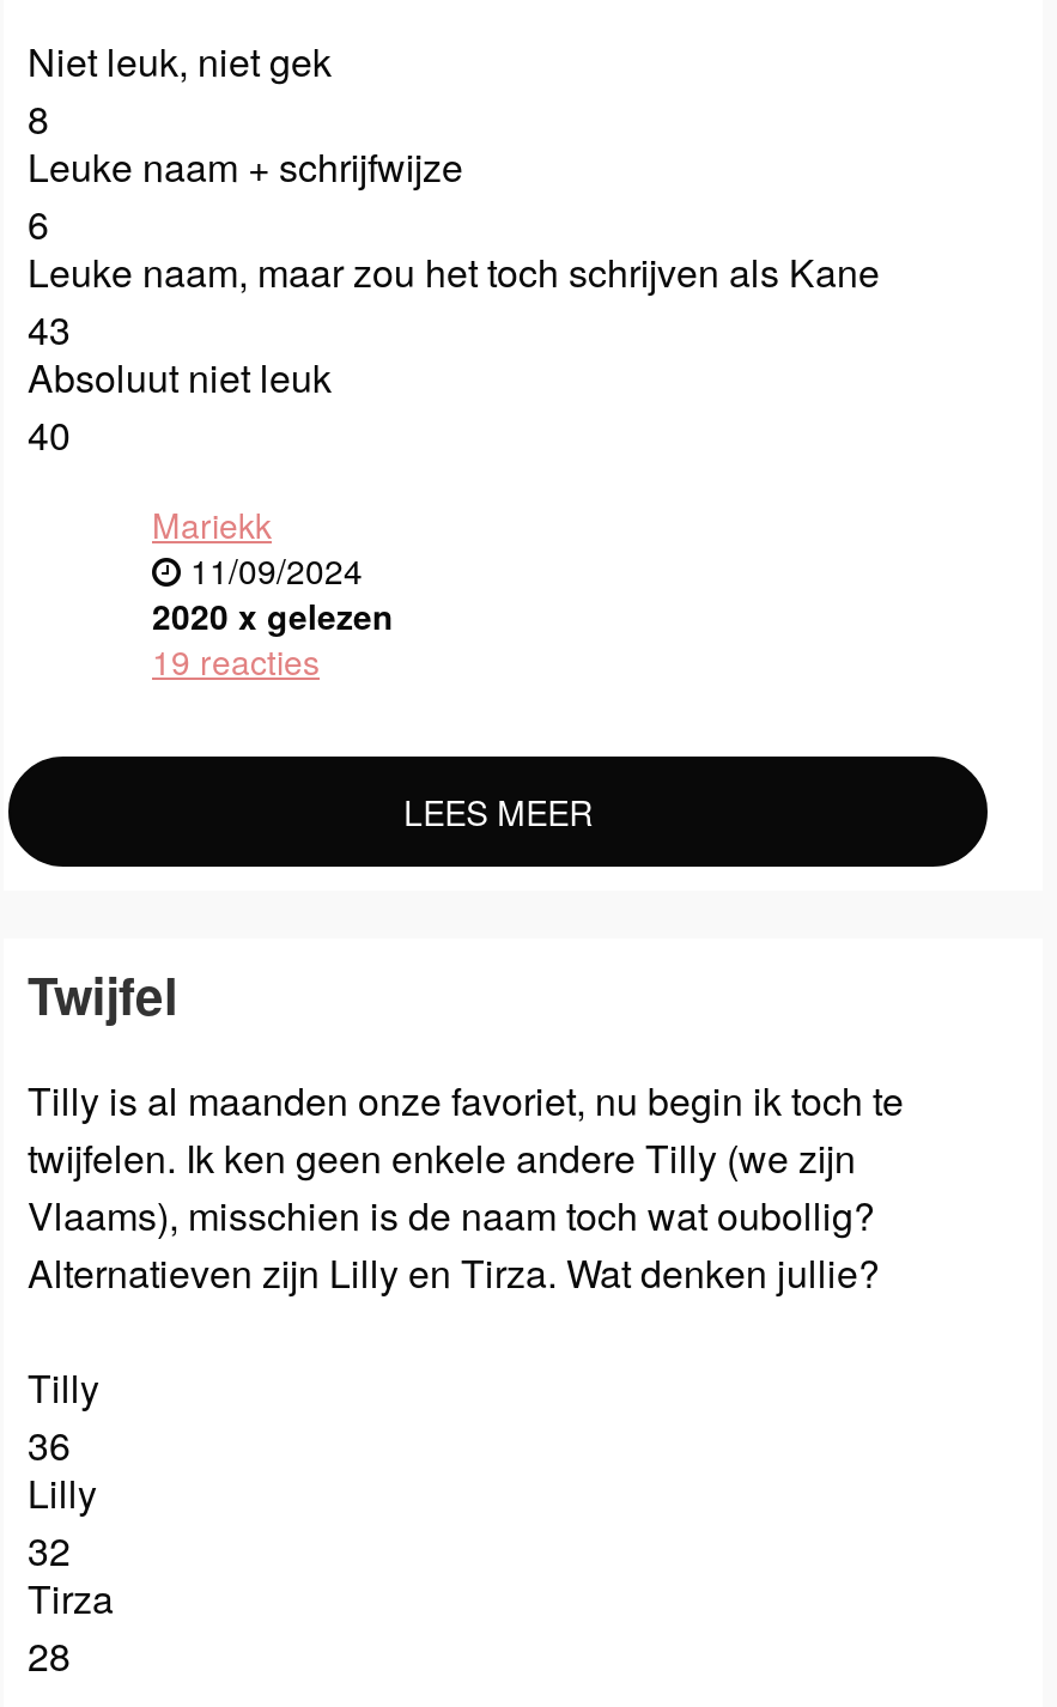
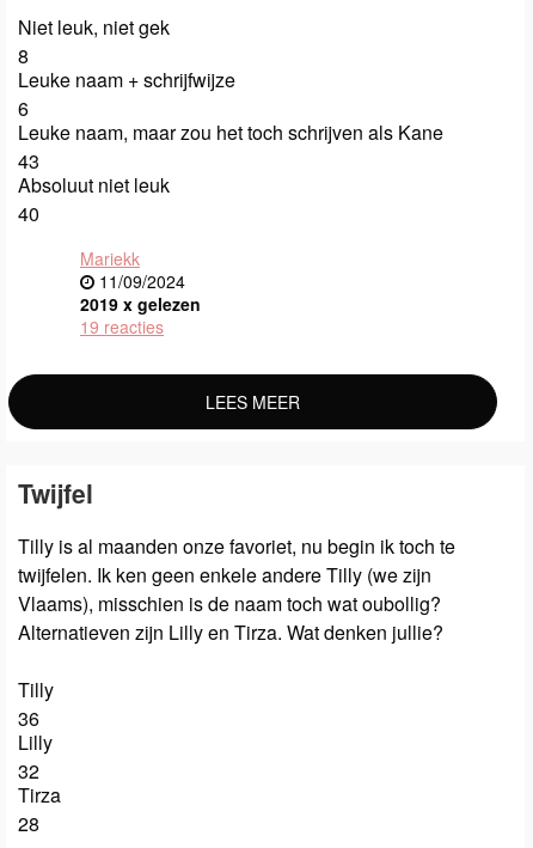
- 2020 x gelezen
+ 2019 x gelezen
